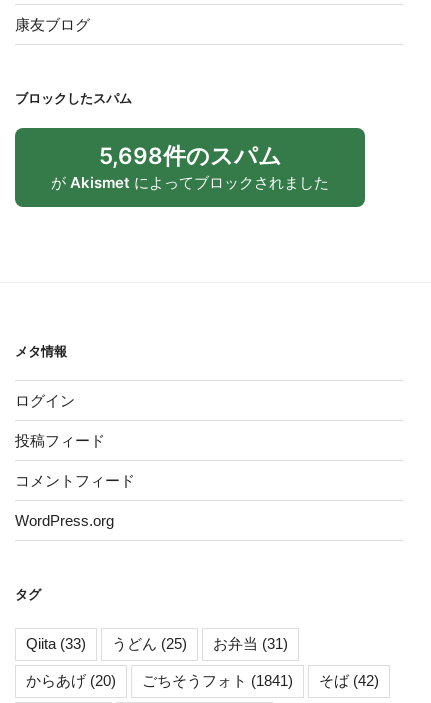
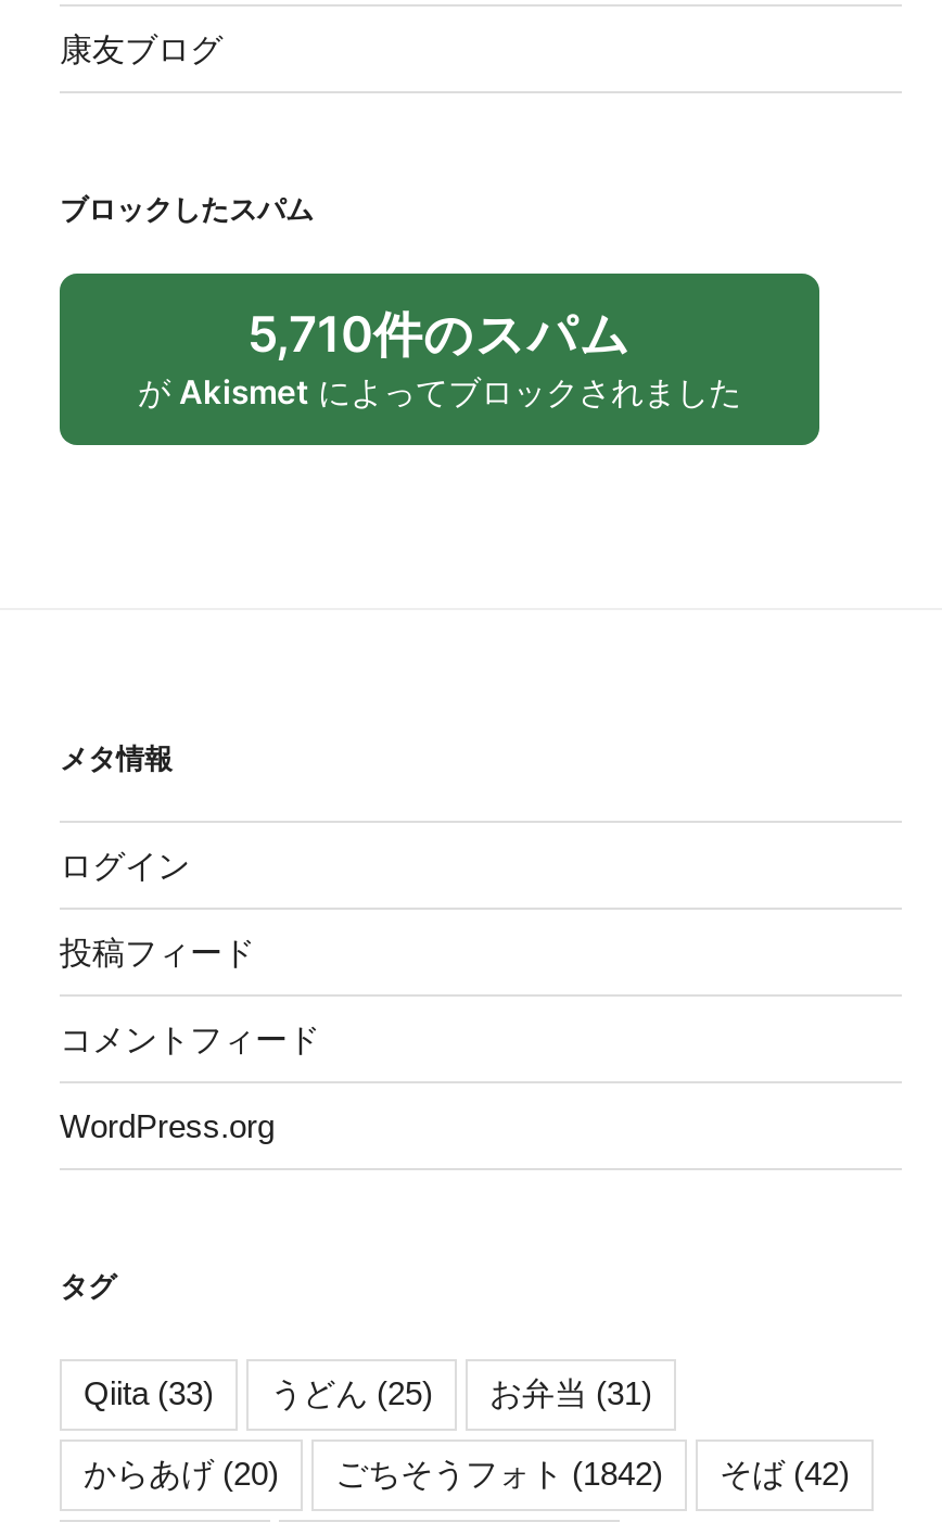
- 5,698件のスパム
+ 5,710件のスパム

- ごちそうフォト(1841)
+ ごちそうフォト(1842)
